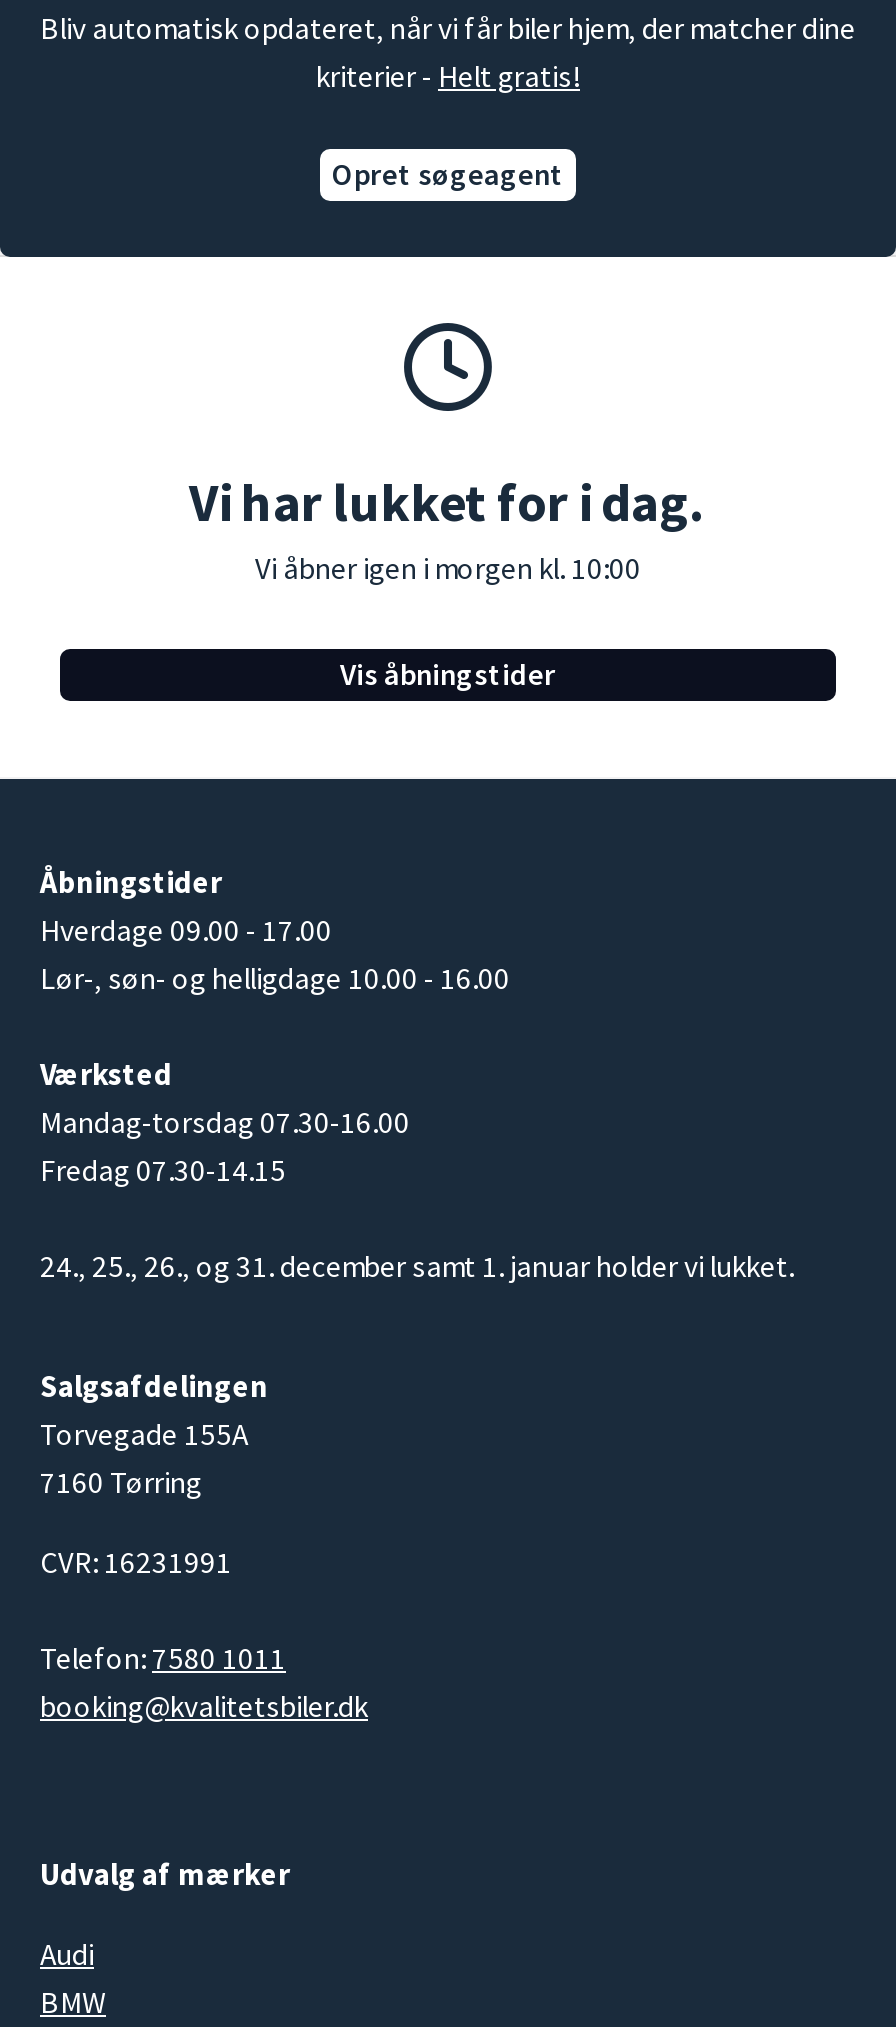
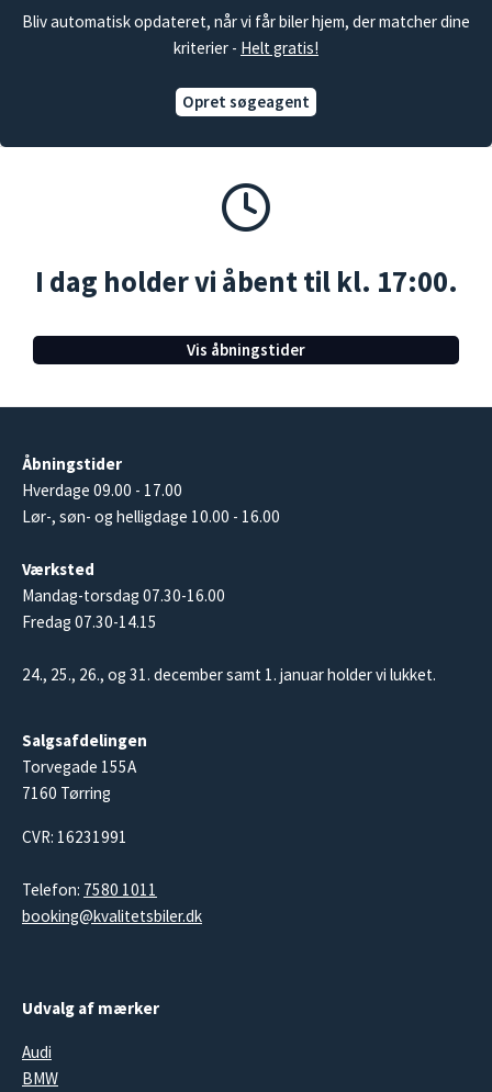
- Vi har lukket for i dag.
- Vi åbner igen i morgen kl. 10:00
+ I dag holder vi åbent til kl. 17:00.
